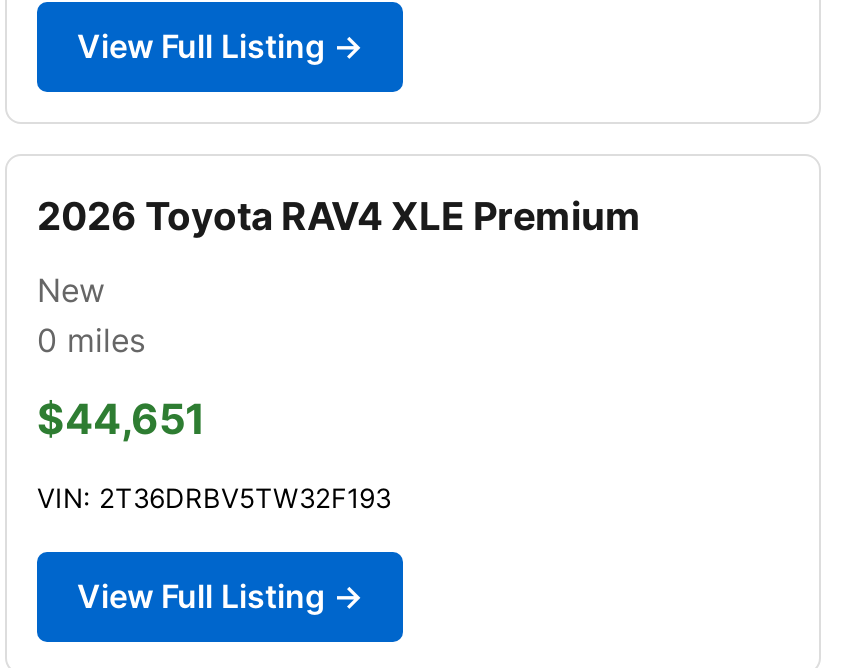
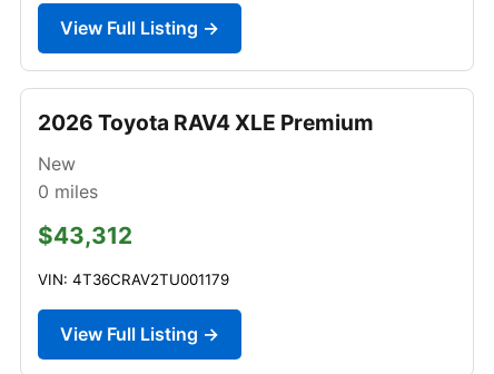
- $44,651
+ $43,312

- VIN: 2T36DRBV5TW32F193
+ VIN: 4T36CRAV2TU001179
